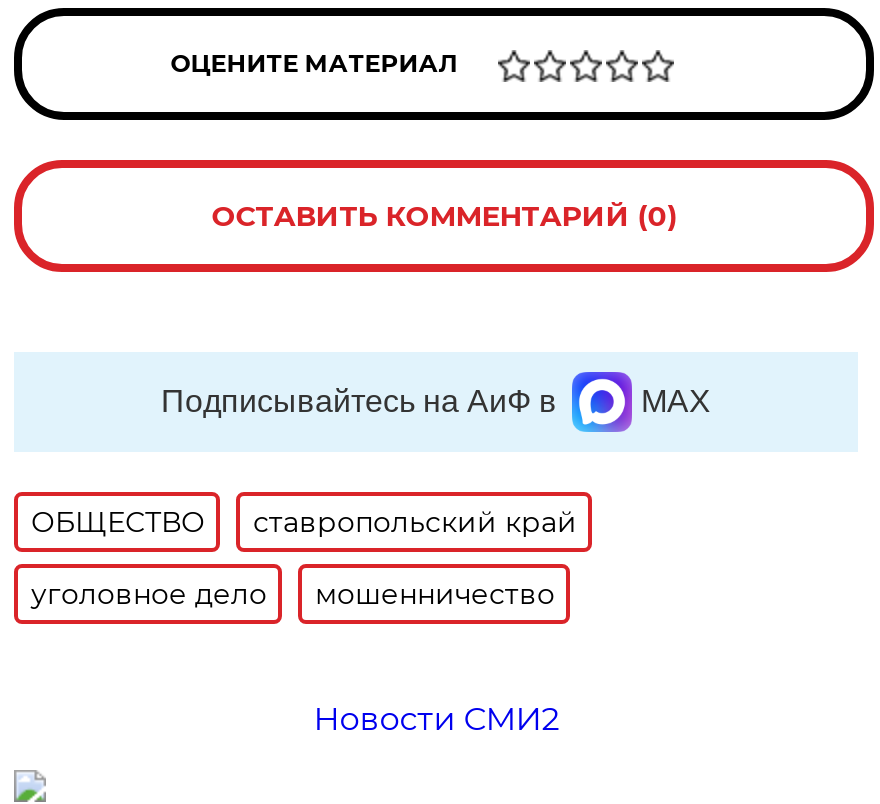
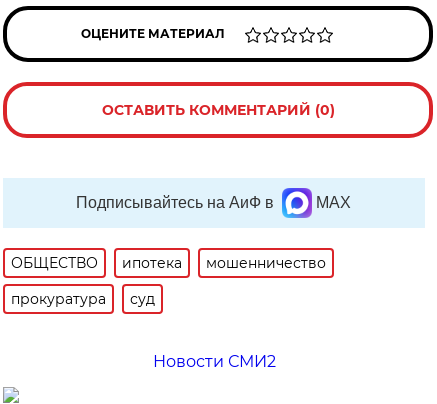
- ставропольский край
- уголовное дело
+ ипотека

+ прокуратура
+ суд

moved up: мошенничество
